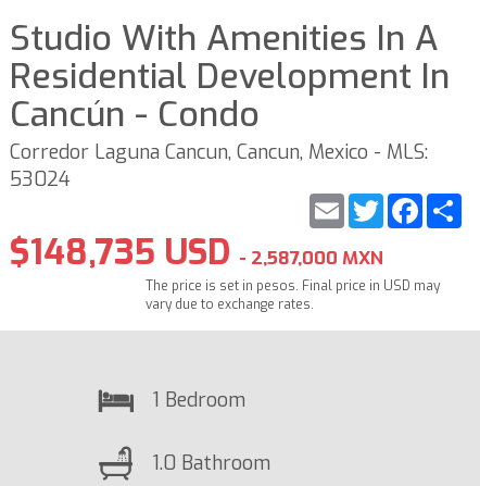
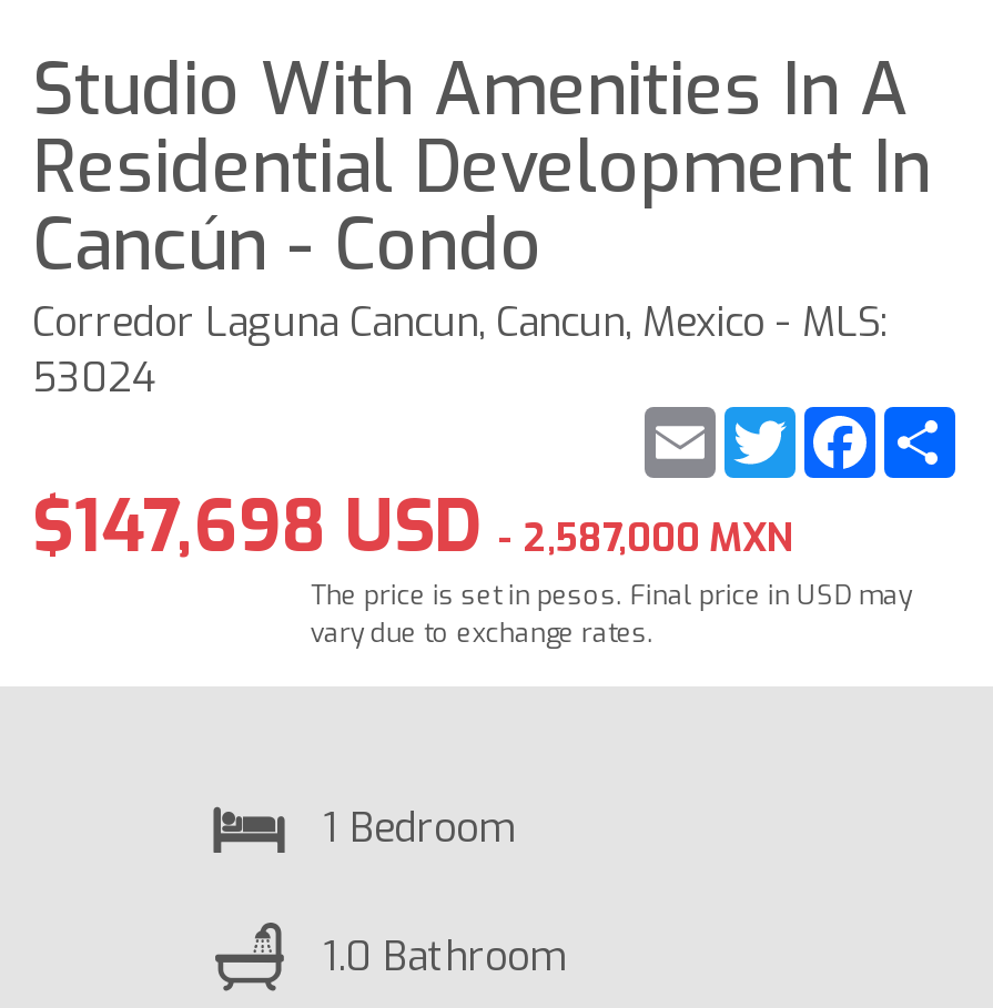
- $148,735 USD - 2,587,000 MXN
+ $147,698 USD - 2,587,000 MXN
